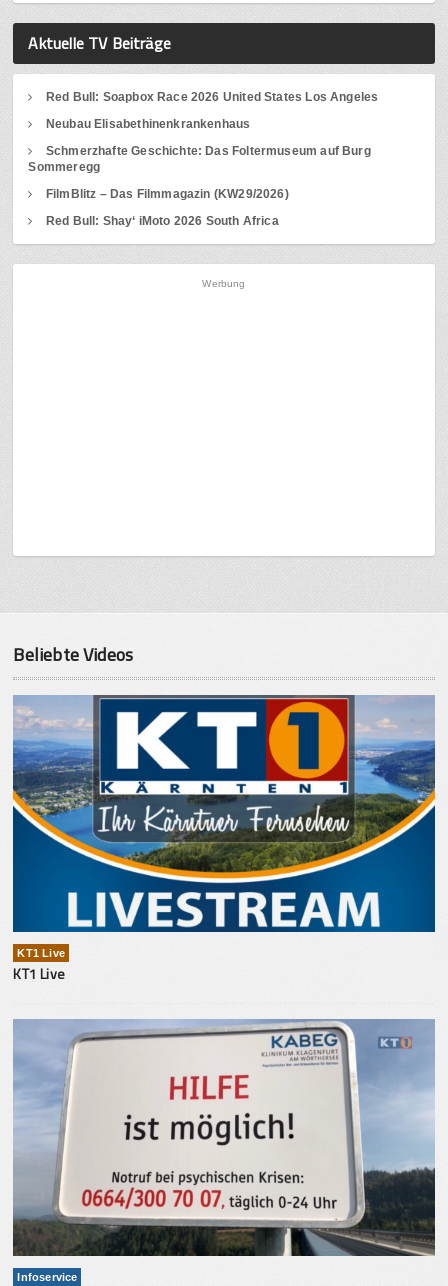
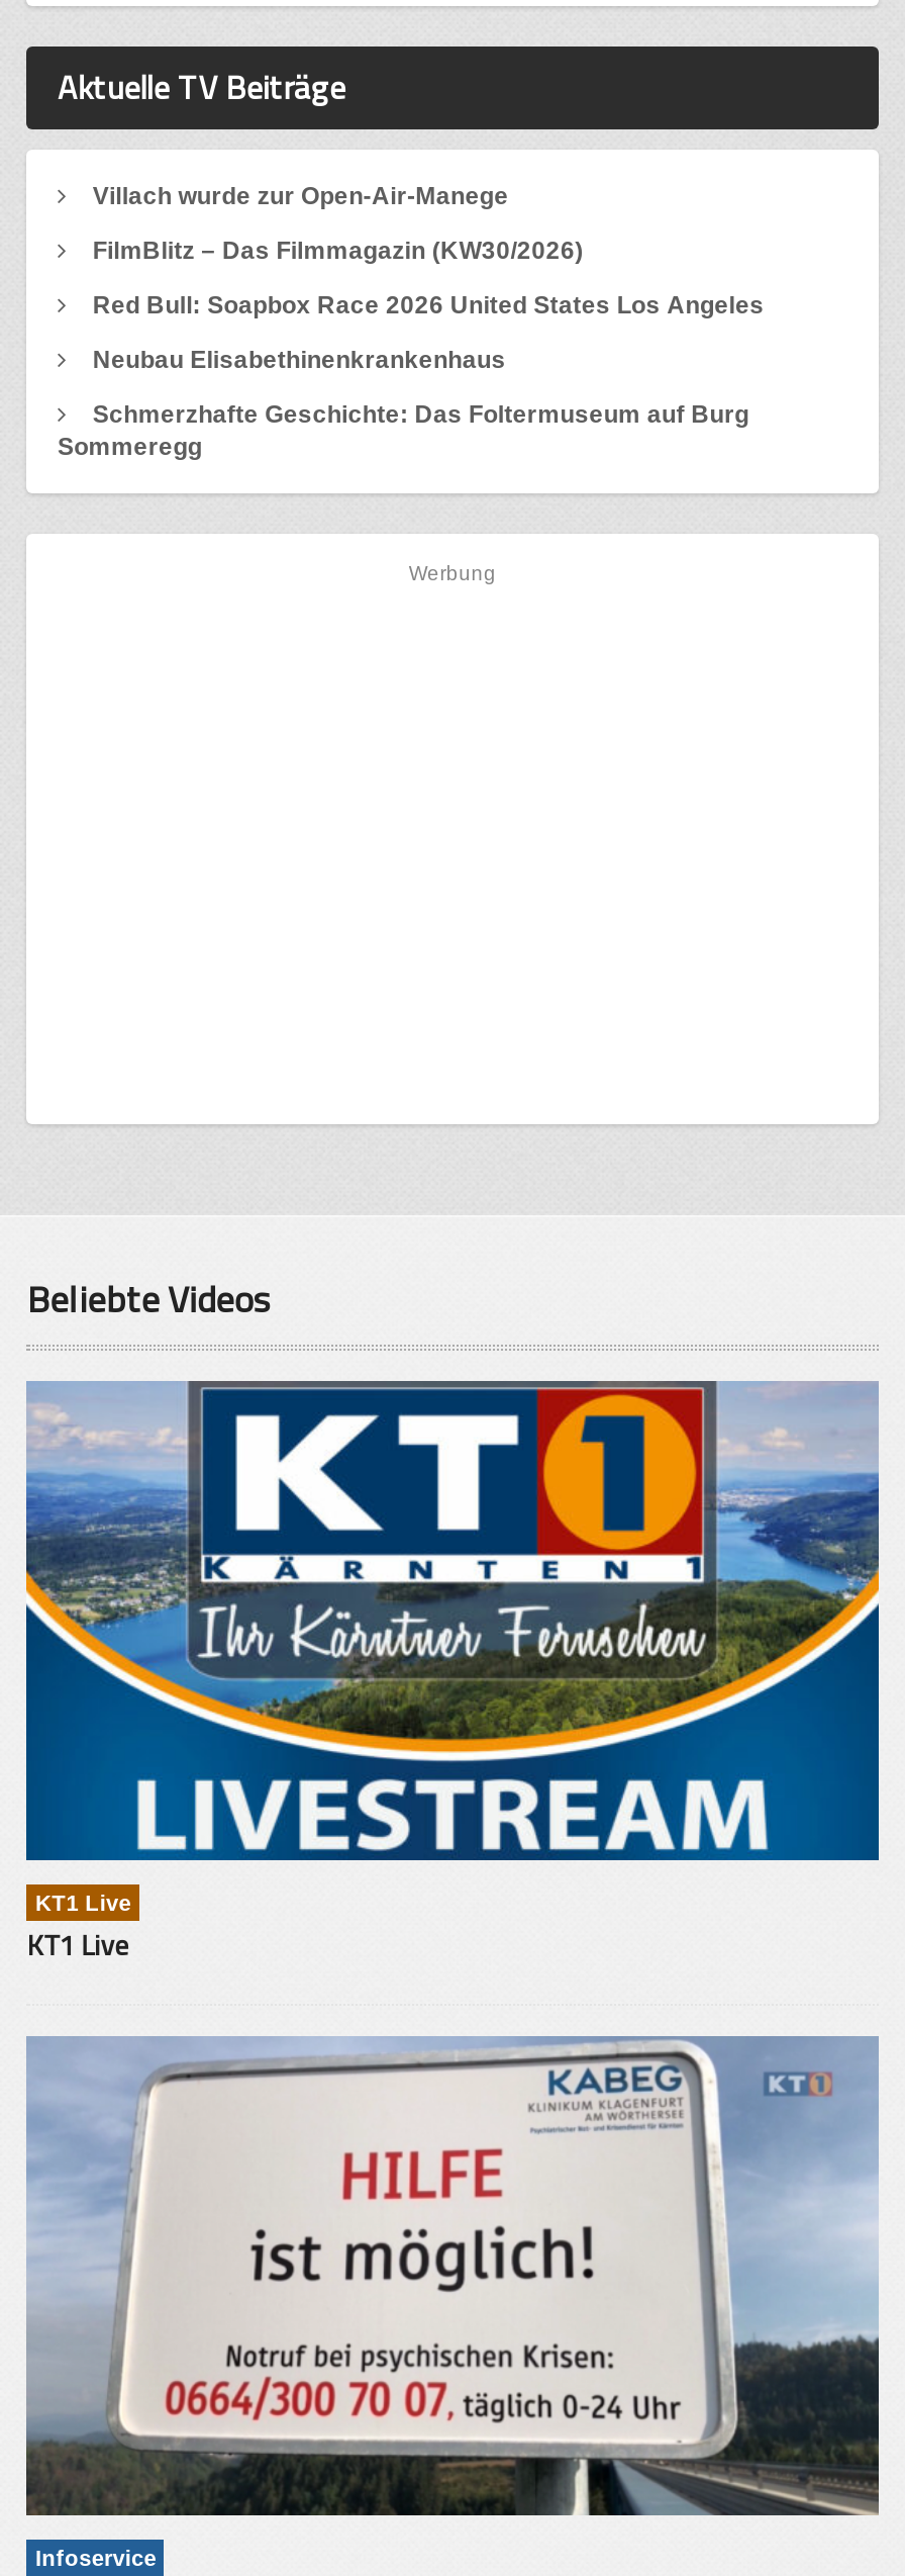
+ Villach wurde zur Open-Air-Manege
+ FilmBlitz – Das Filmmagazin (KW30/2026)

moved down: Red Bull: Soapbox Race 2026 United States Los Angeles | Neubau Elisabethinenkrankenhaus | Schmerzhafte Geschichte: Das Foltermuseum auf Burg | Sommeregg

- FilmBlitz – Das Filmmagazin (KW29/2026)
- Red Bull: Shay‘ iMoto 2026 South Africa
